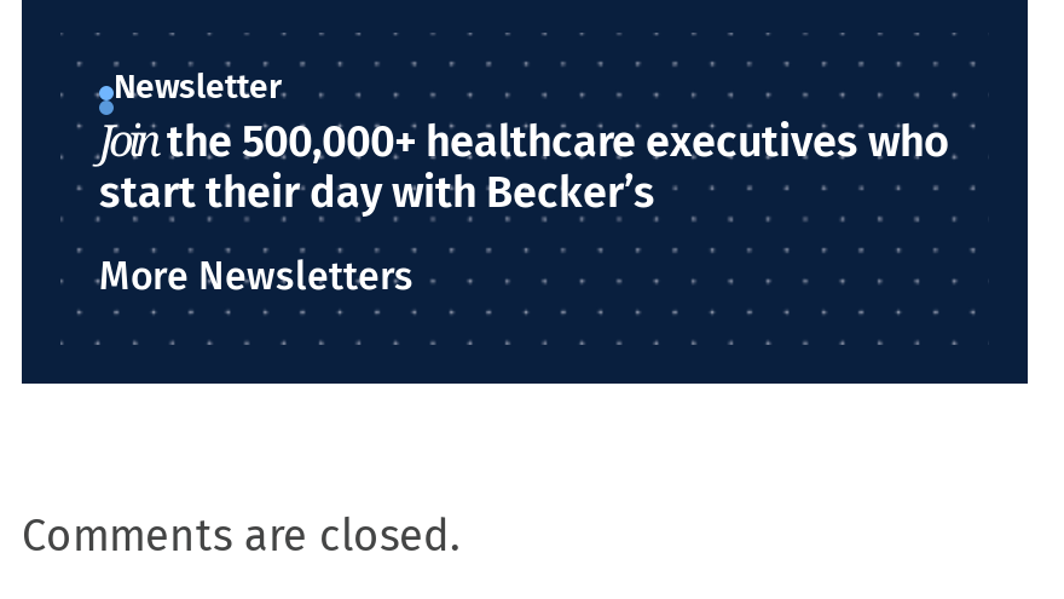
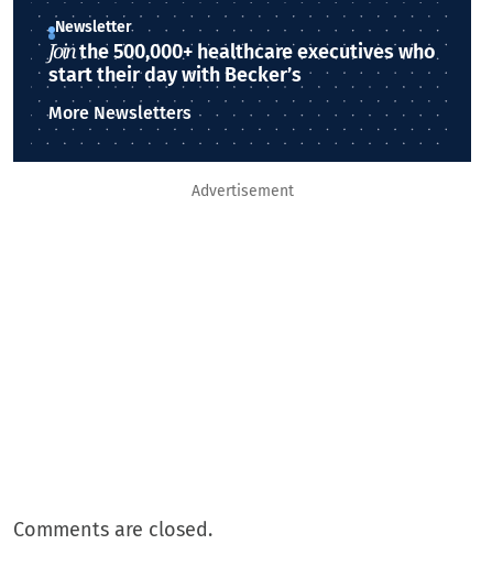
+ Advertisement
